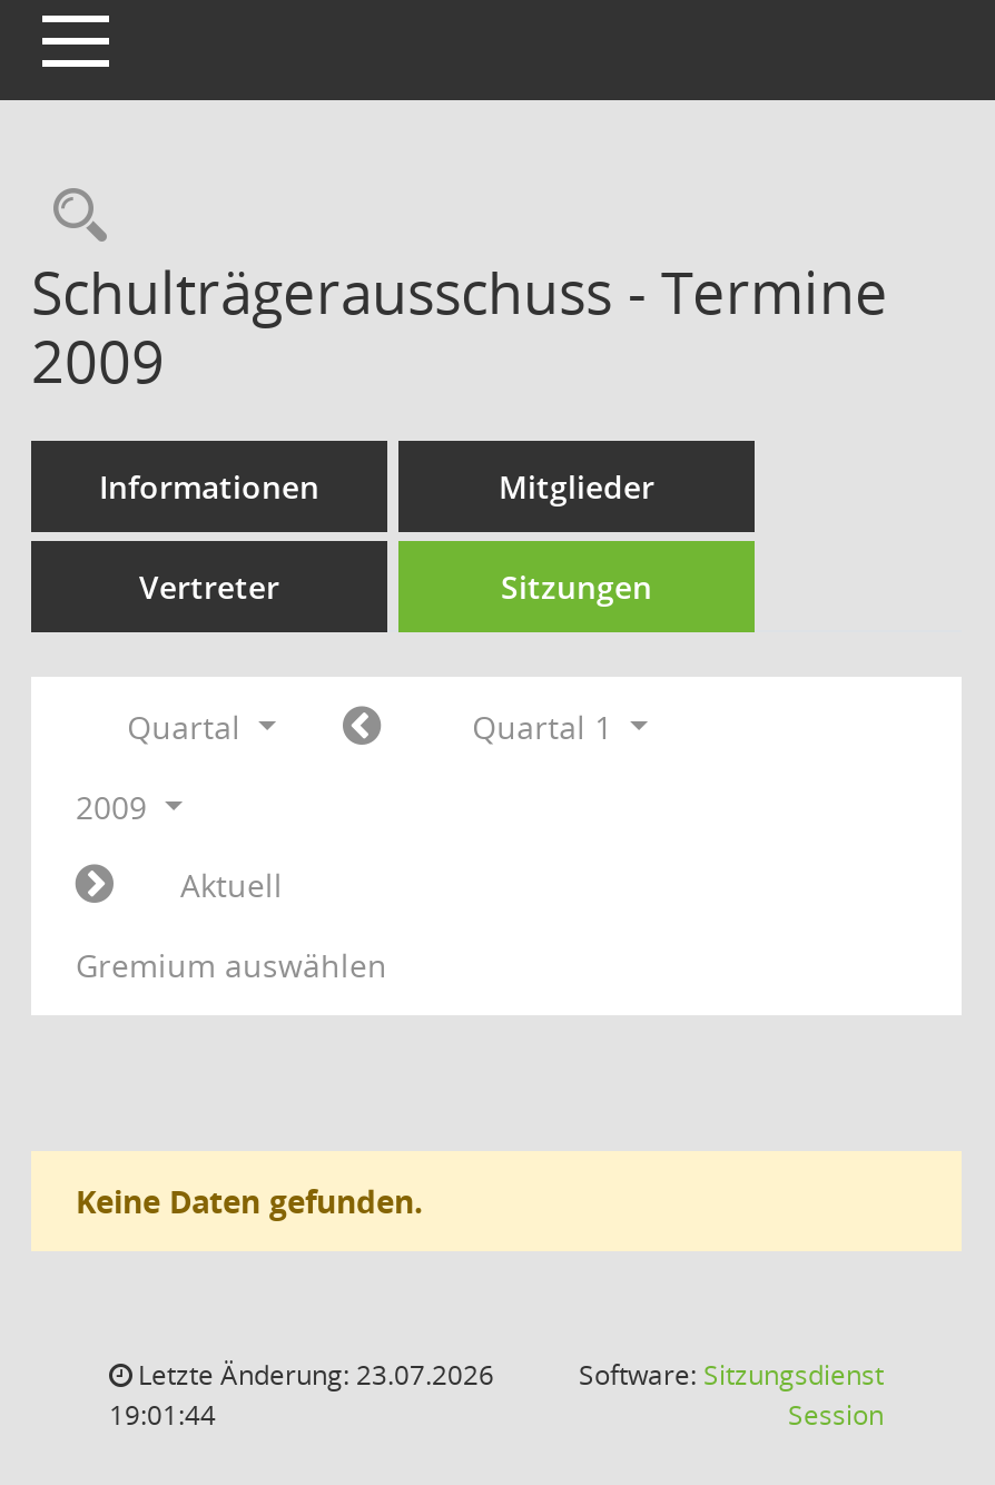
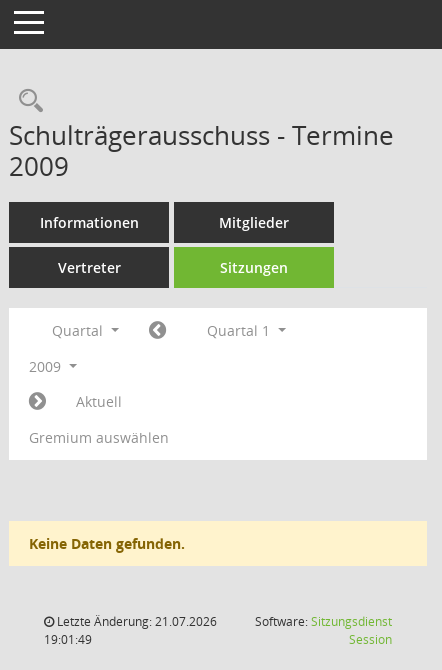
- Letzte Änderung: 23.07.2026
+ Letzte Änderung: 21.07.2026

- 19:01:44
+ 19:01:49
